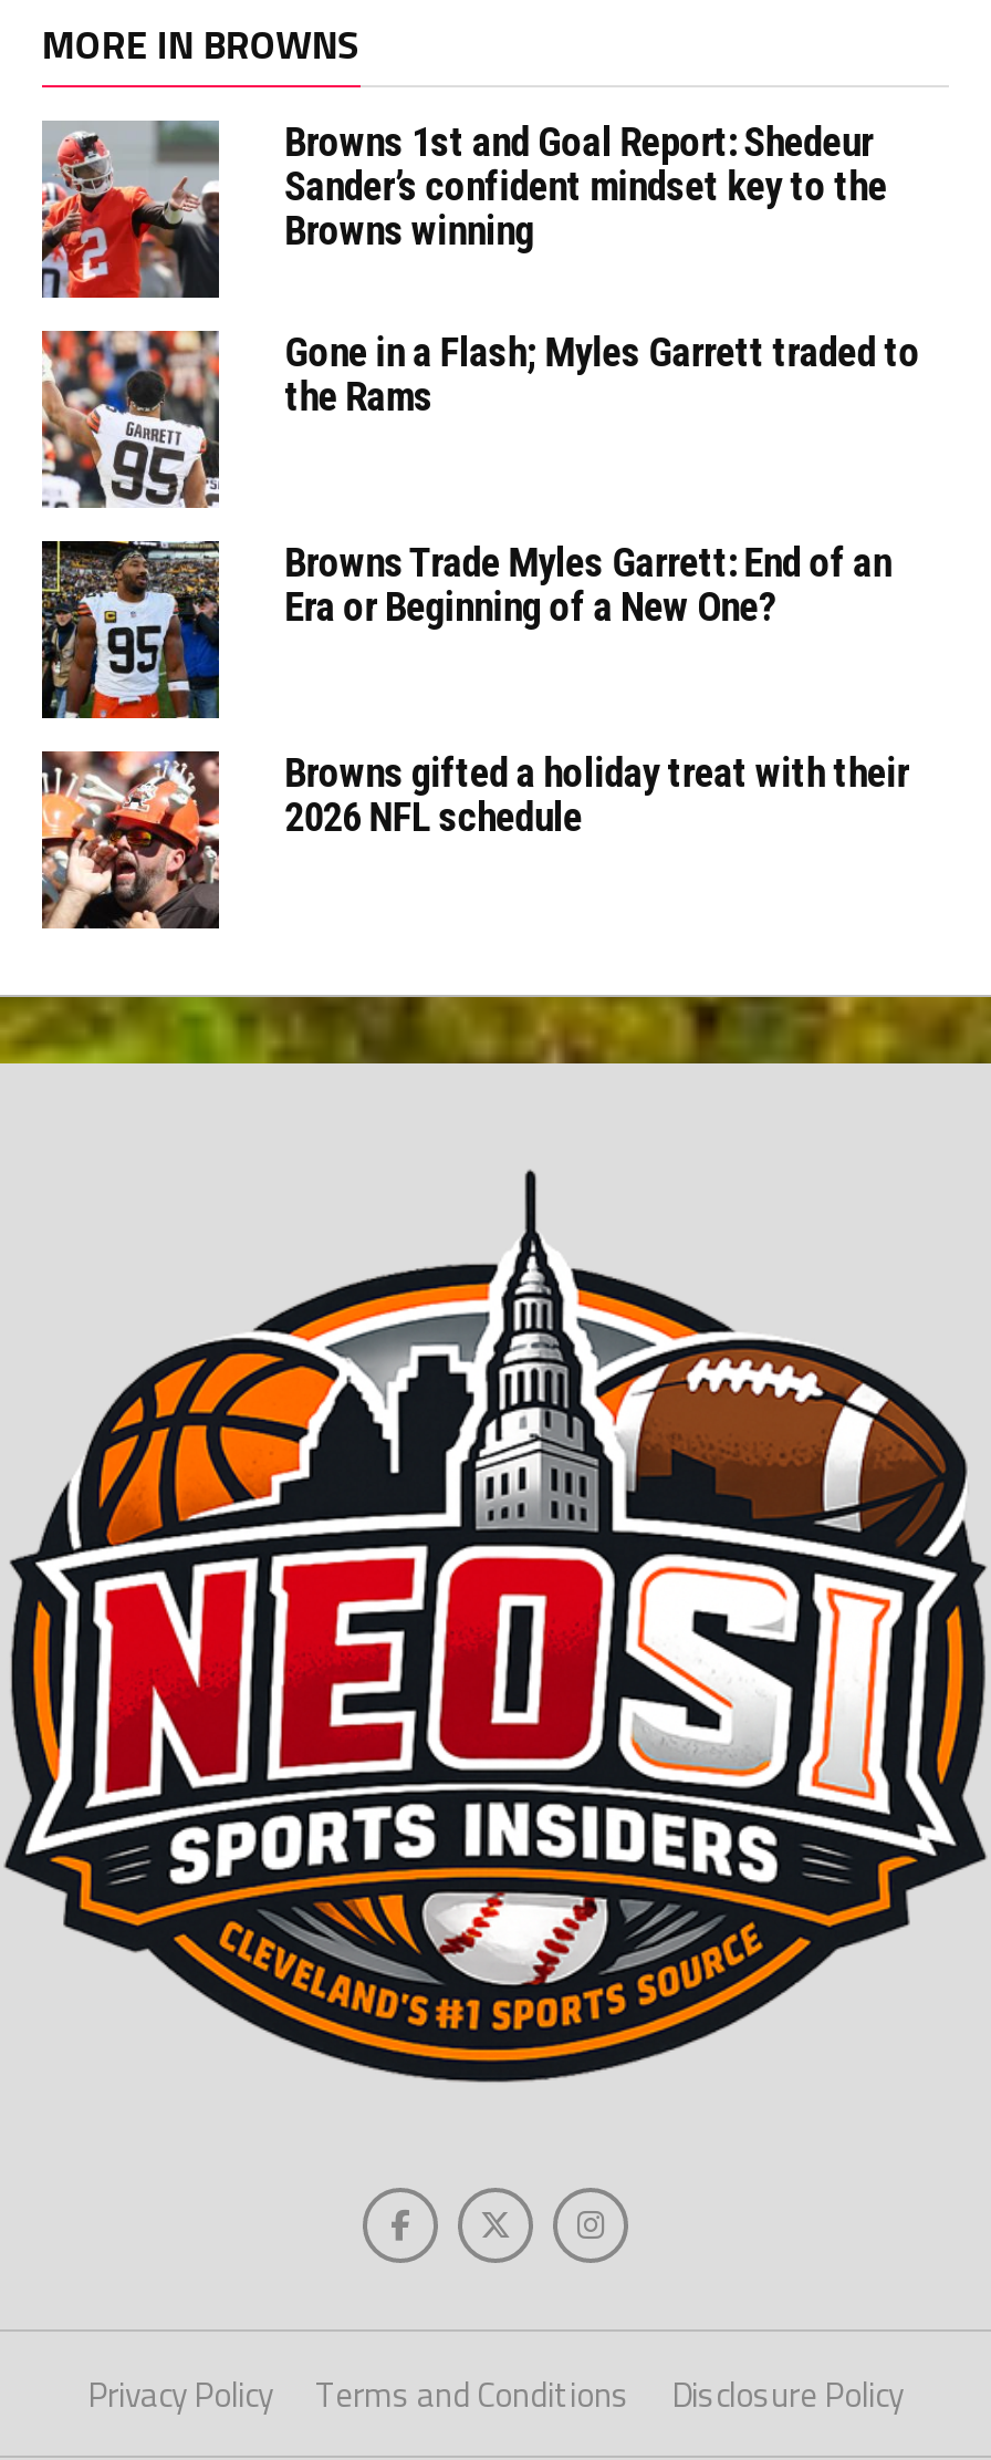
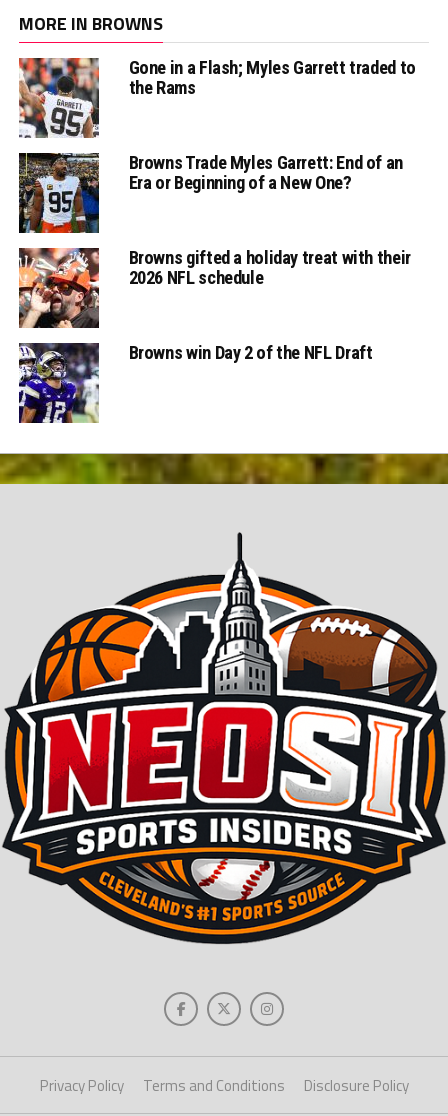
- [image]
- Browns 1st and Goal Report: Shedeur
- Sander’s confident mindset key to the
- Browns winning

moved up: [image] | Gone in a Flash; Myles Garrett traded to | the Rams | Browns Trade Myles Garrett: End of an | Era or Beginning of a New One? | Browns gifted a holiday treat with their | 2026 NFL schedule

+ [image]
+ Browns win Day 2 of the NFL Draft
